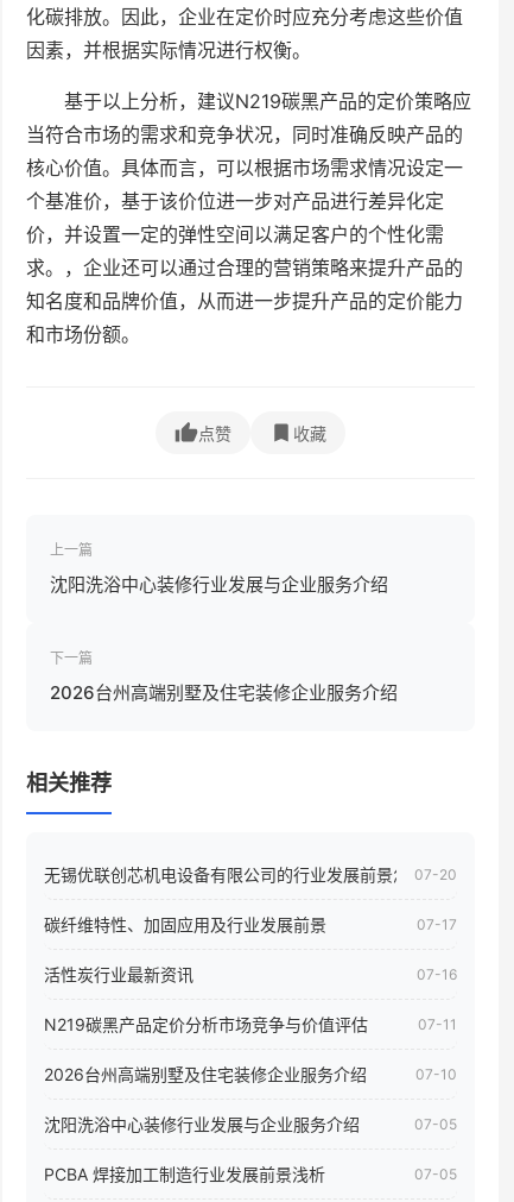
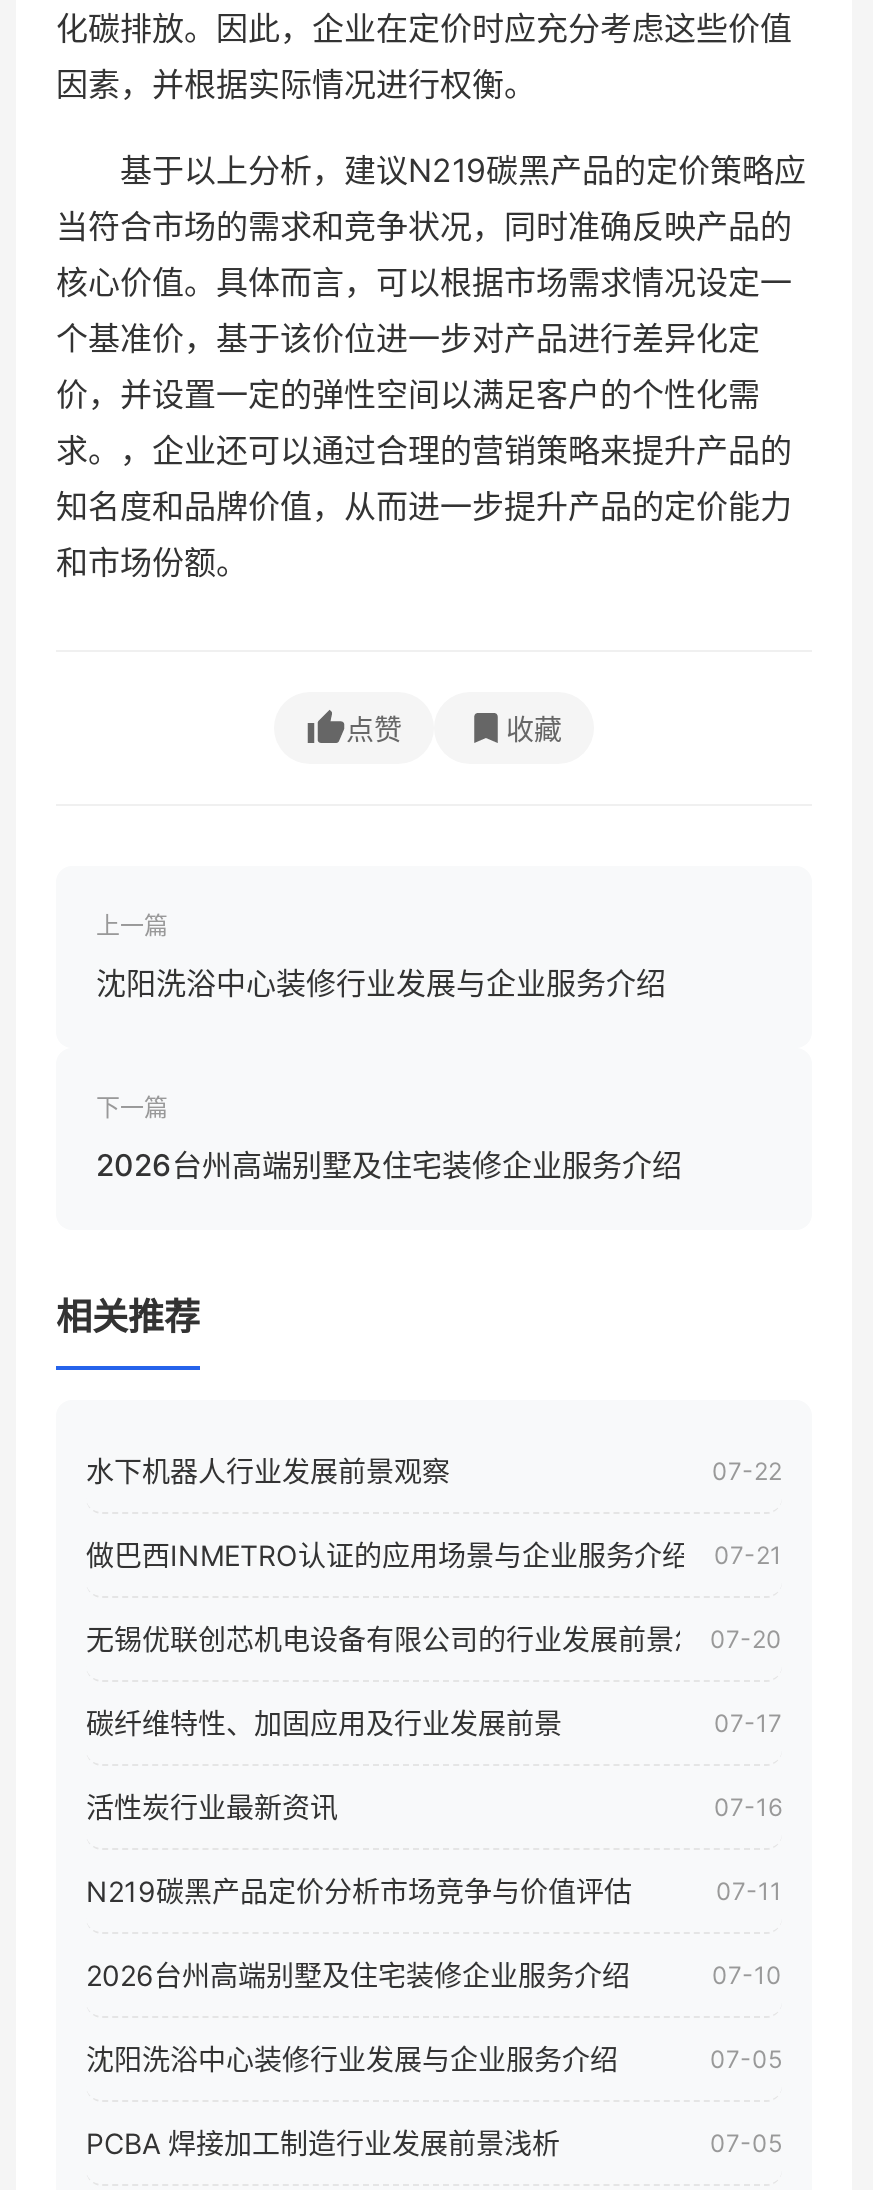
+ 水下机器人行业发展前景观察
+ 07-22
+ 做巴西INMETRO认证的应用场景与企业服务介绍
+ 07-21
